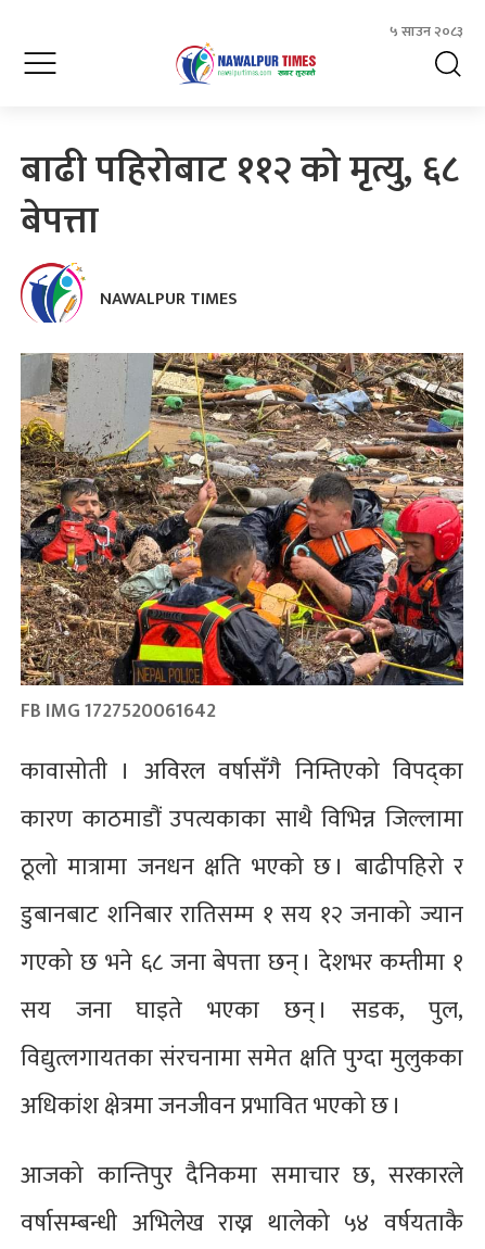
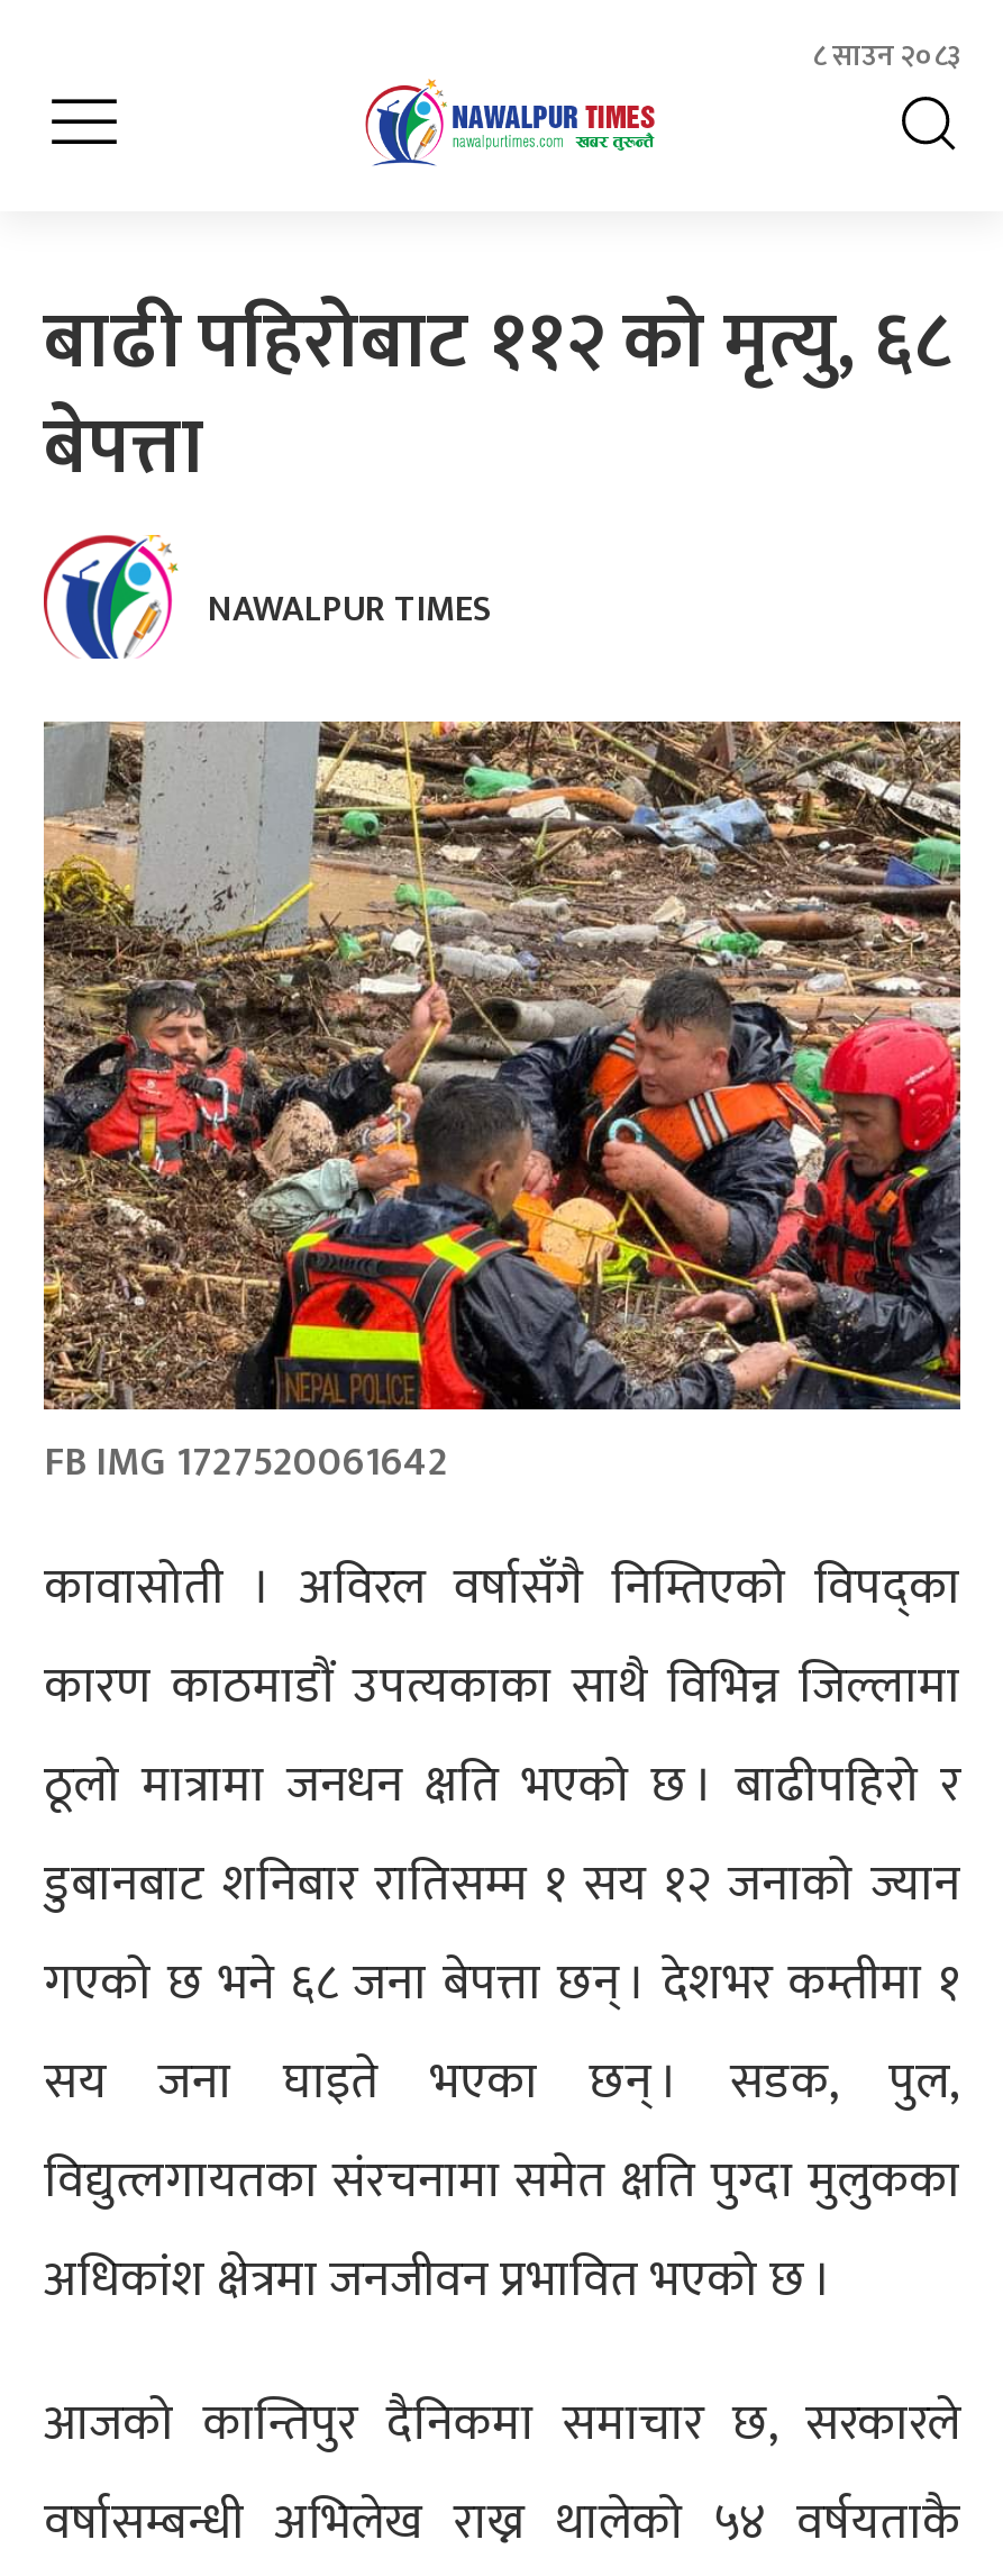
- ५ साउन २०८३
+ ८ साउन २०८३
